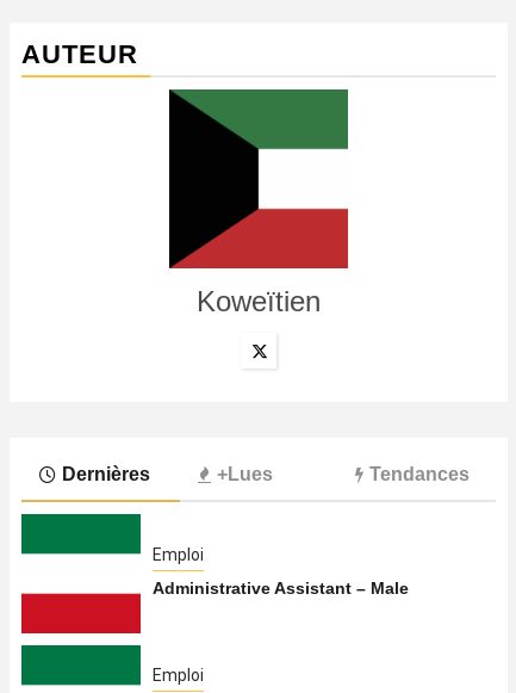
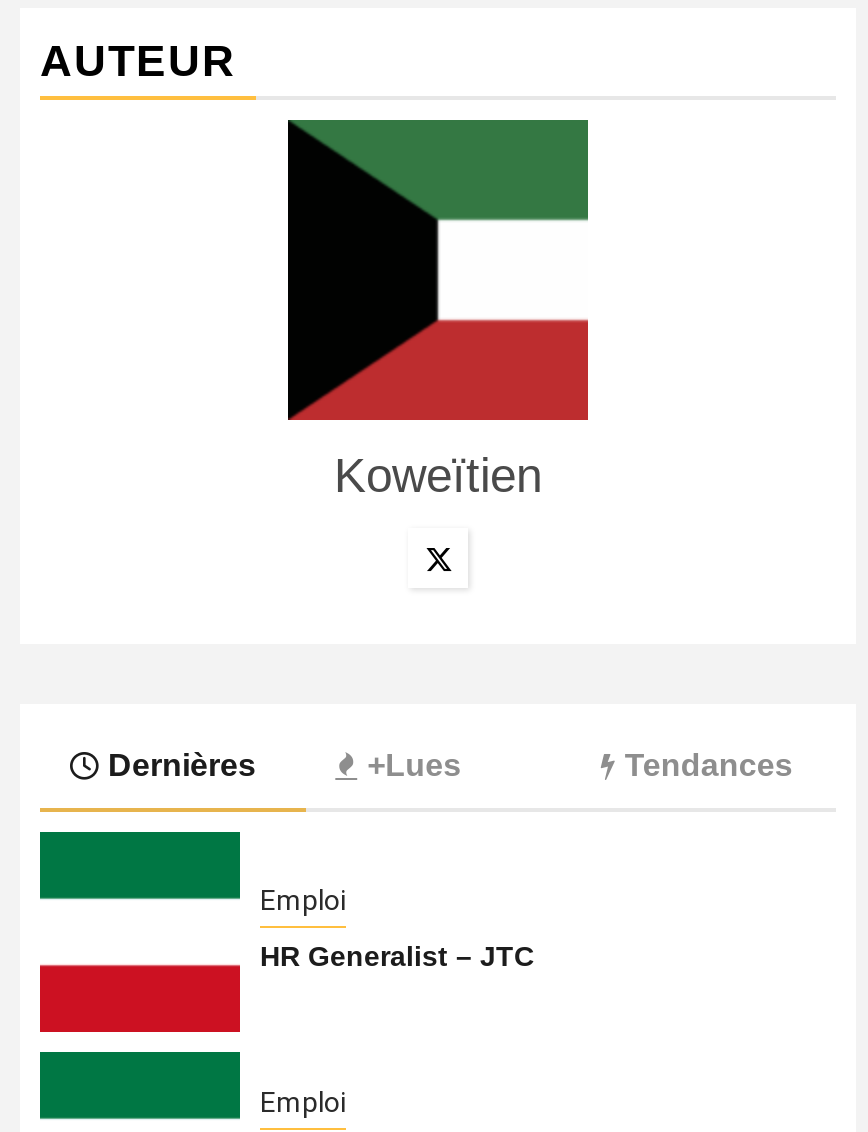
- Administrative Assistant – Male
+ HR Generalist – JTC
